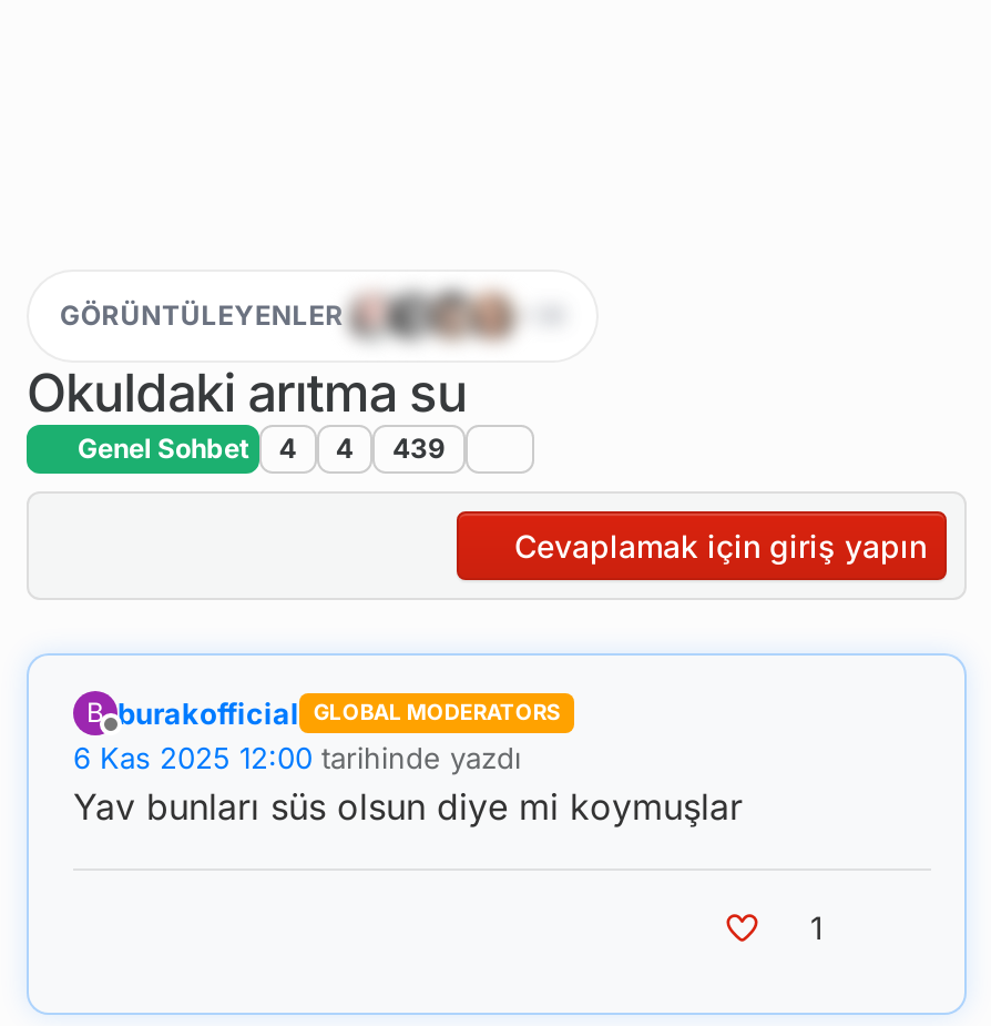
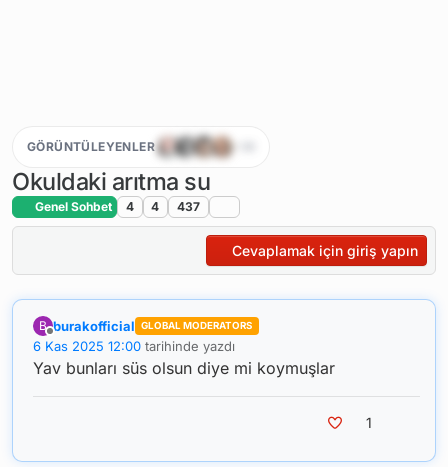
- 439
+ 437
